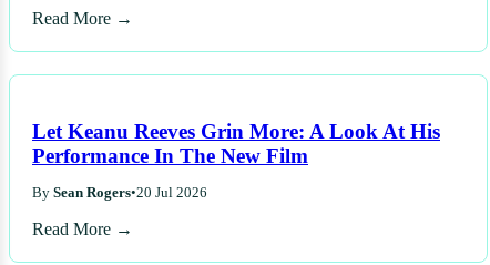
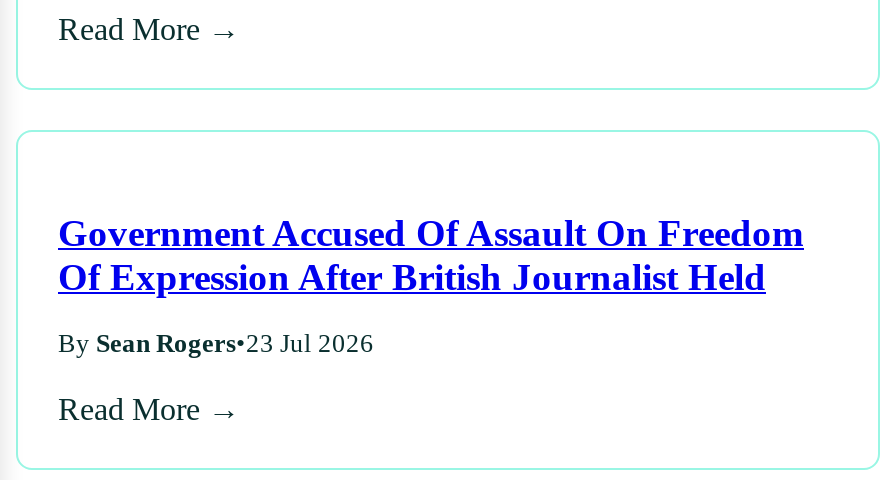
- Let Keanu Reeves Grin More: A Look At His
- Performance In The New Film
+ Government Accused Of Assault On Freedom
+ Of Expression After British Journalist Held

- By Sean Rogers•20 Jul 2026
+ By Sean Rogers•23 Jul 2026
